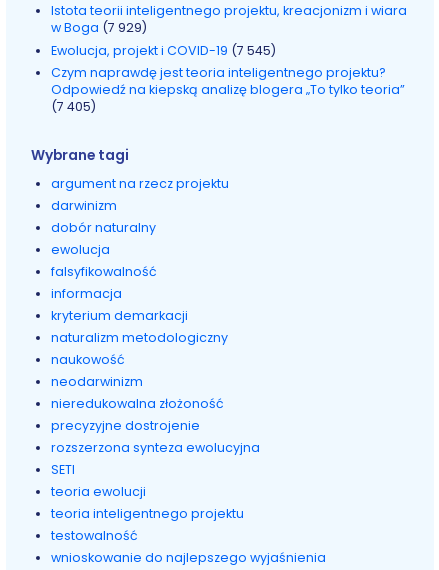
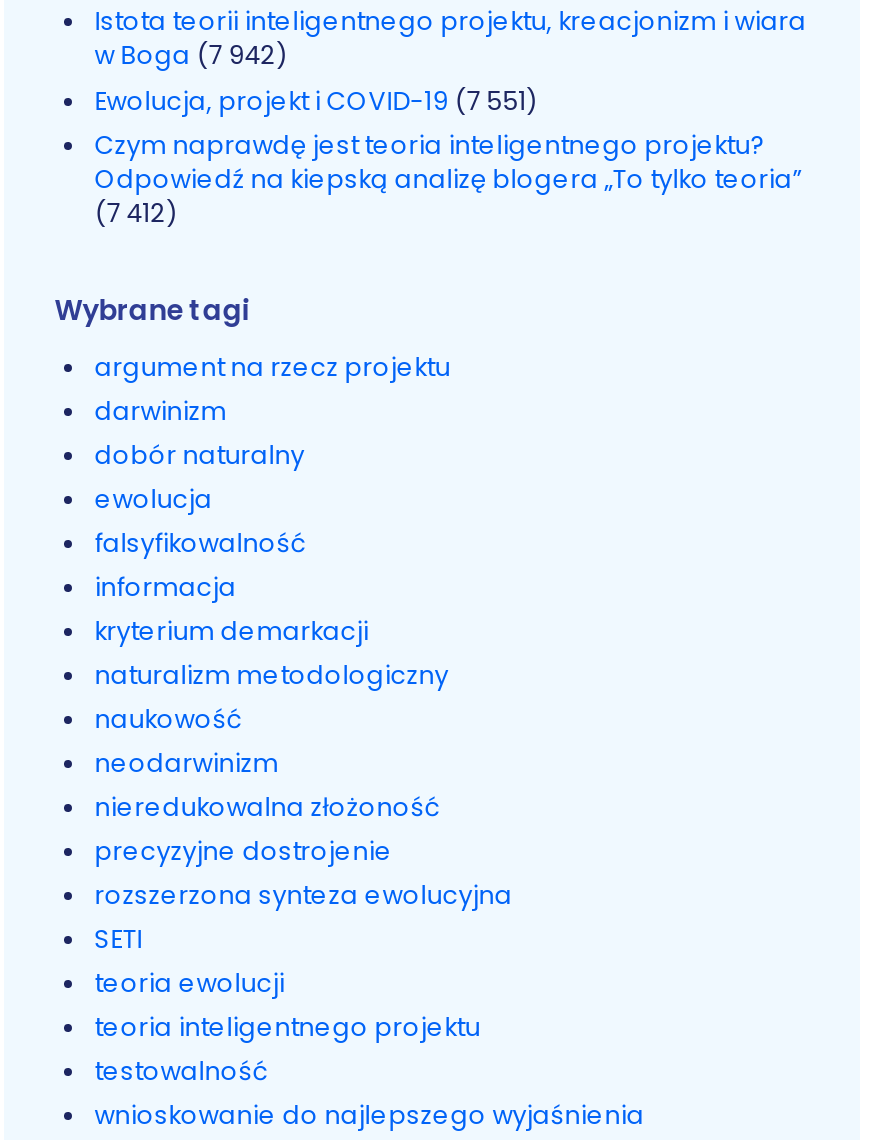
- w Boga (7 929)
+ w Boga (7 942)

- Ewolucja, projekt i COVID-19 (7 545)
+ Ewolucja, projekt i COVID-19 (7 551)

- (7 405)
+ (7 412)
